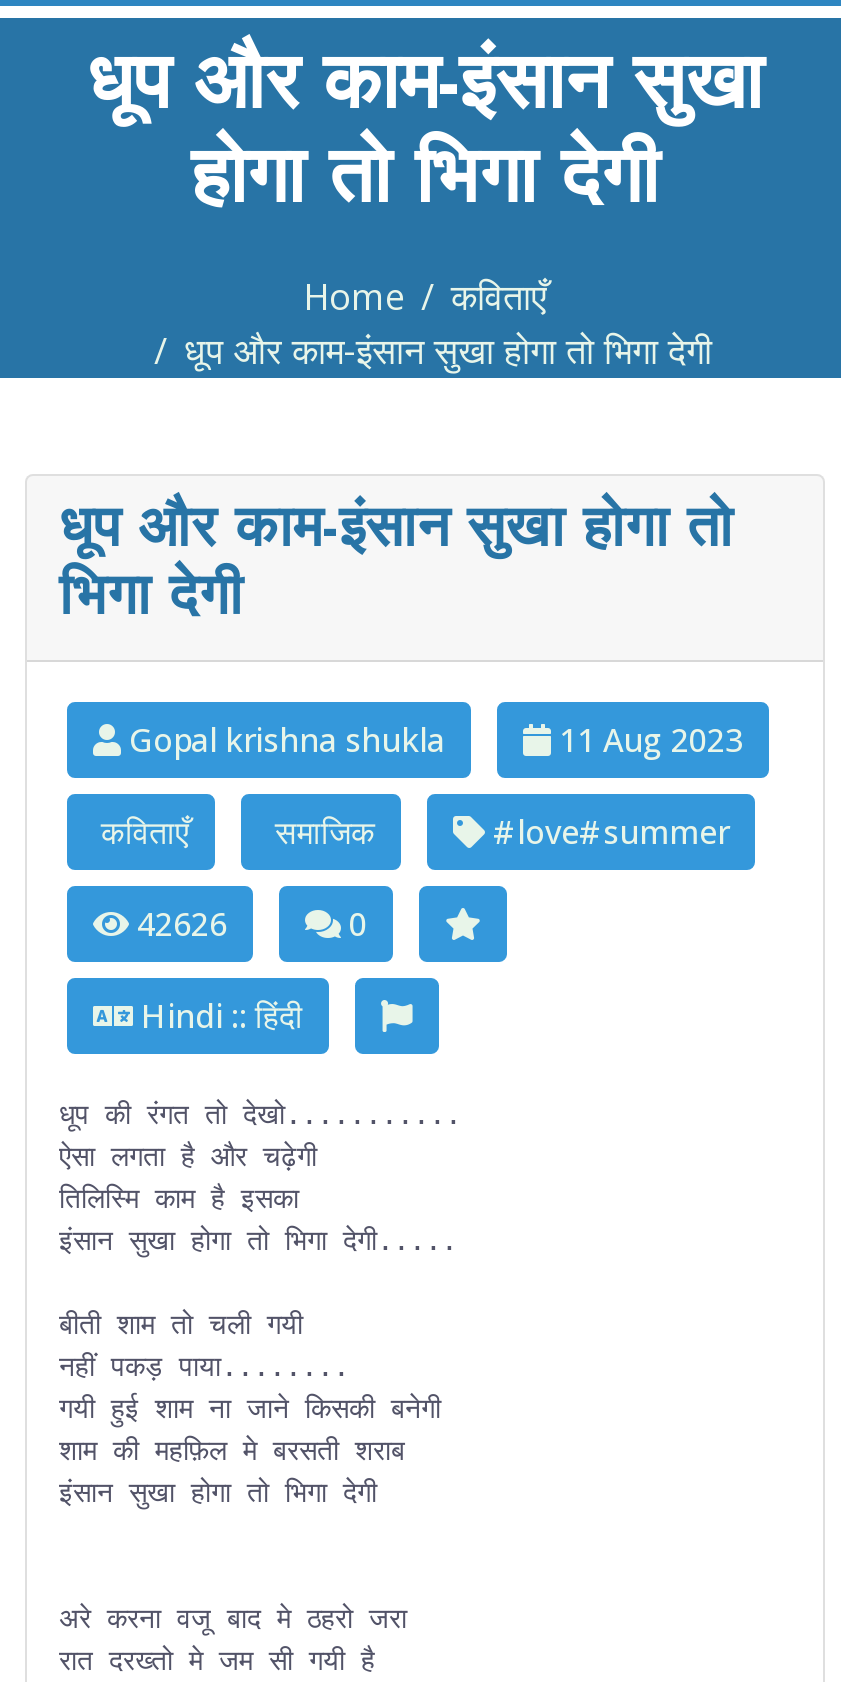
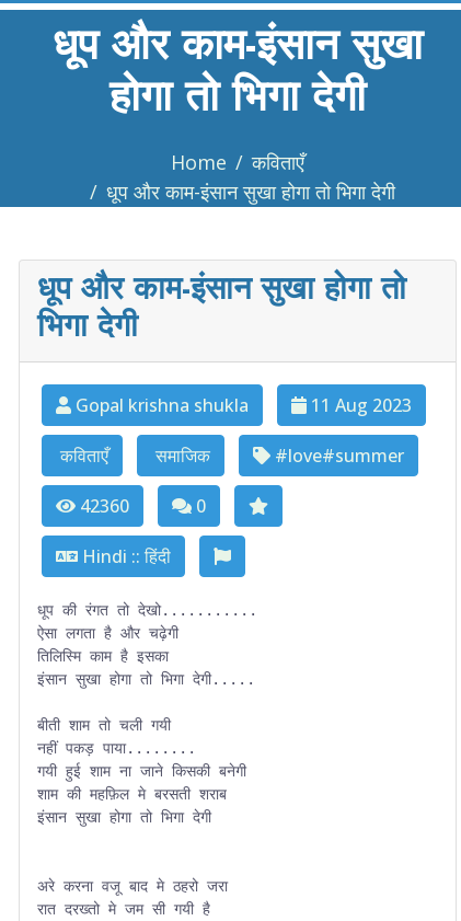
- 42626
+ 42360
